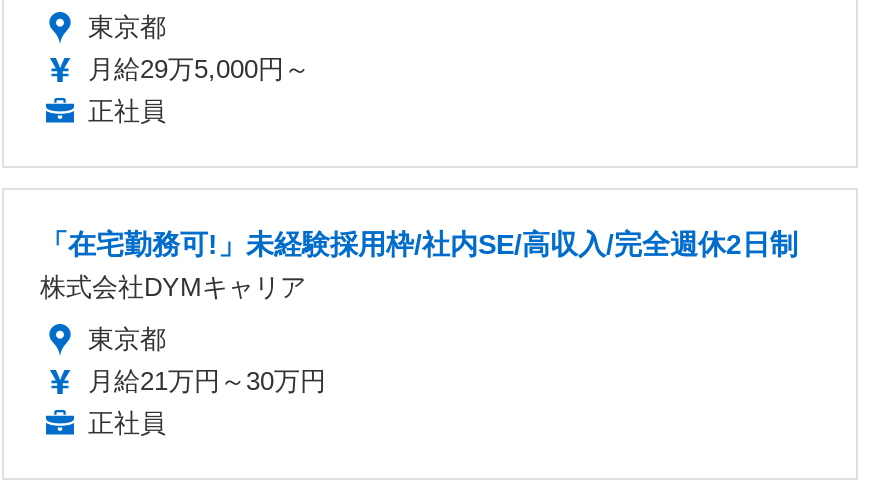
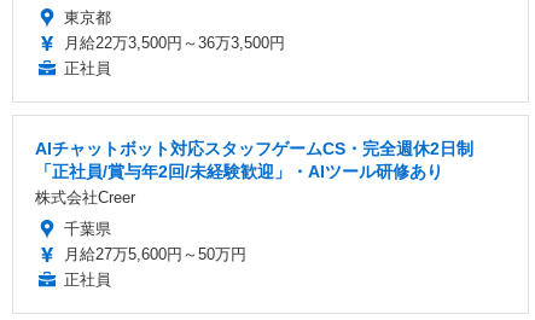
- 月給29万5,000円～
+ 月給22万3,500円～36万3,500円

- 「在宅勤務可!」未経験採用枠/社内SE/高収入/完全週休2日制
- 株式会社DYMキャリア
+ AIチャットボット対応スタッフゲームCS・完全週休2日制
+ 「正社員/賞与年2回/未経験歓迎」・AIツール研修あり
+ 株式会社Creer

- 東京都
- 月給21万円～30万円
+ 千葉県
+ 月給27万5,600円～50万円
